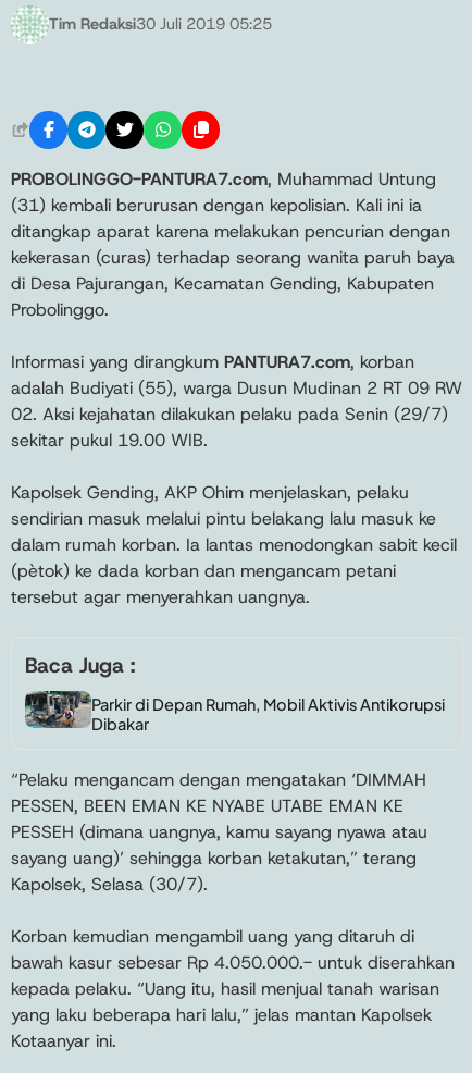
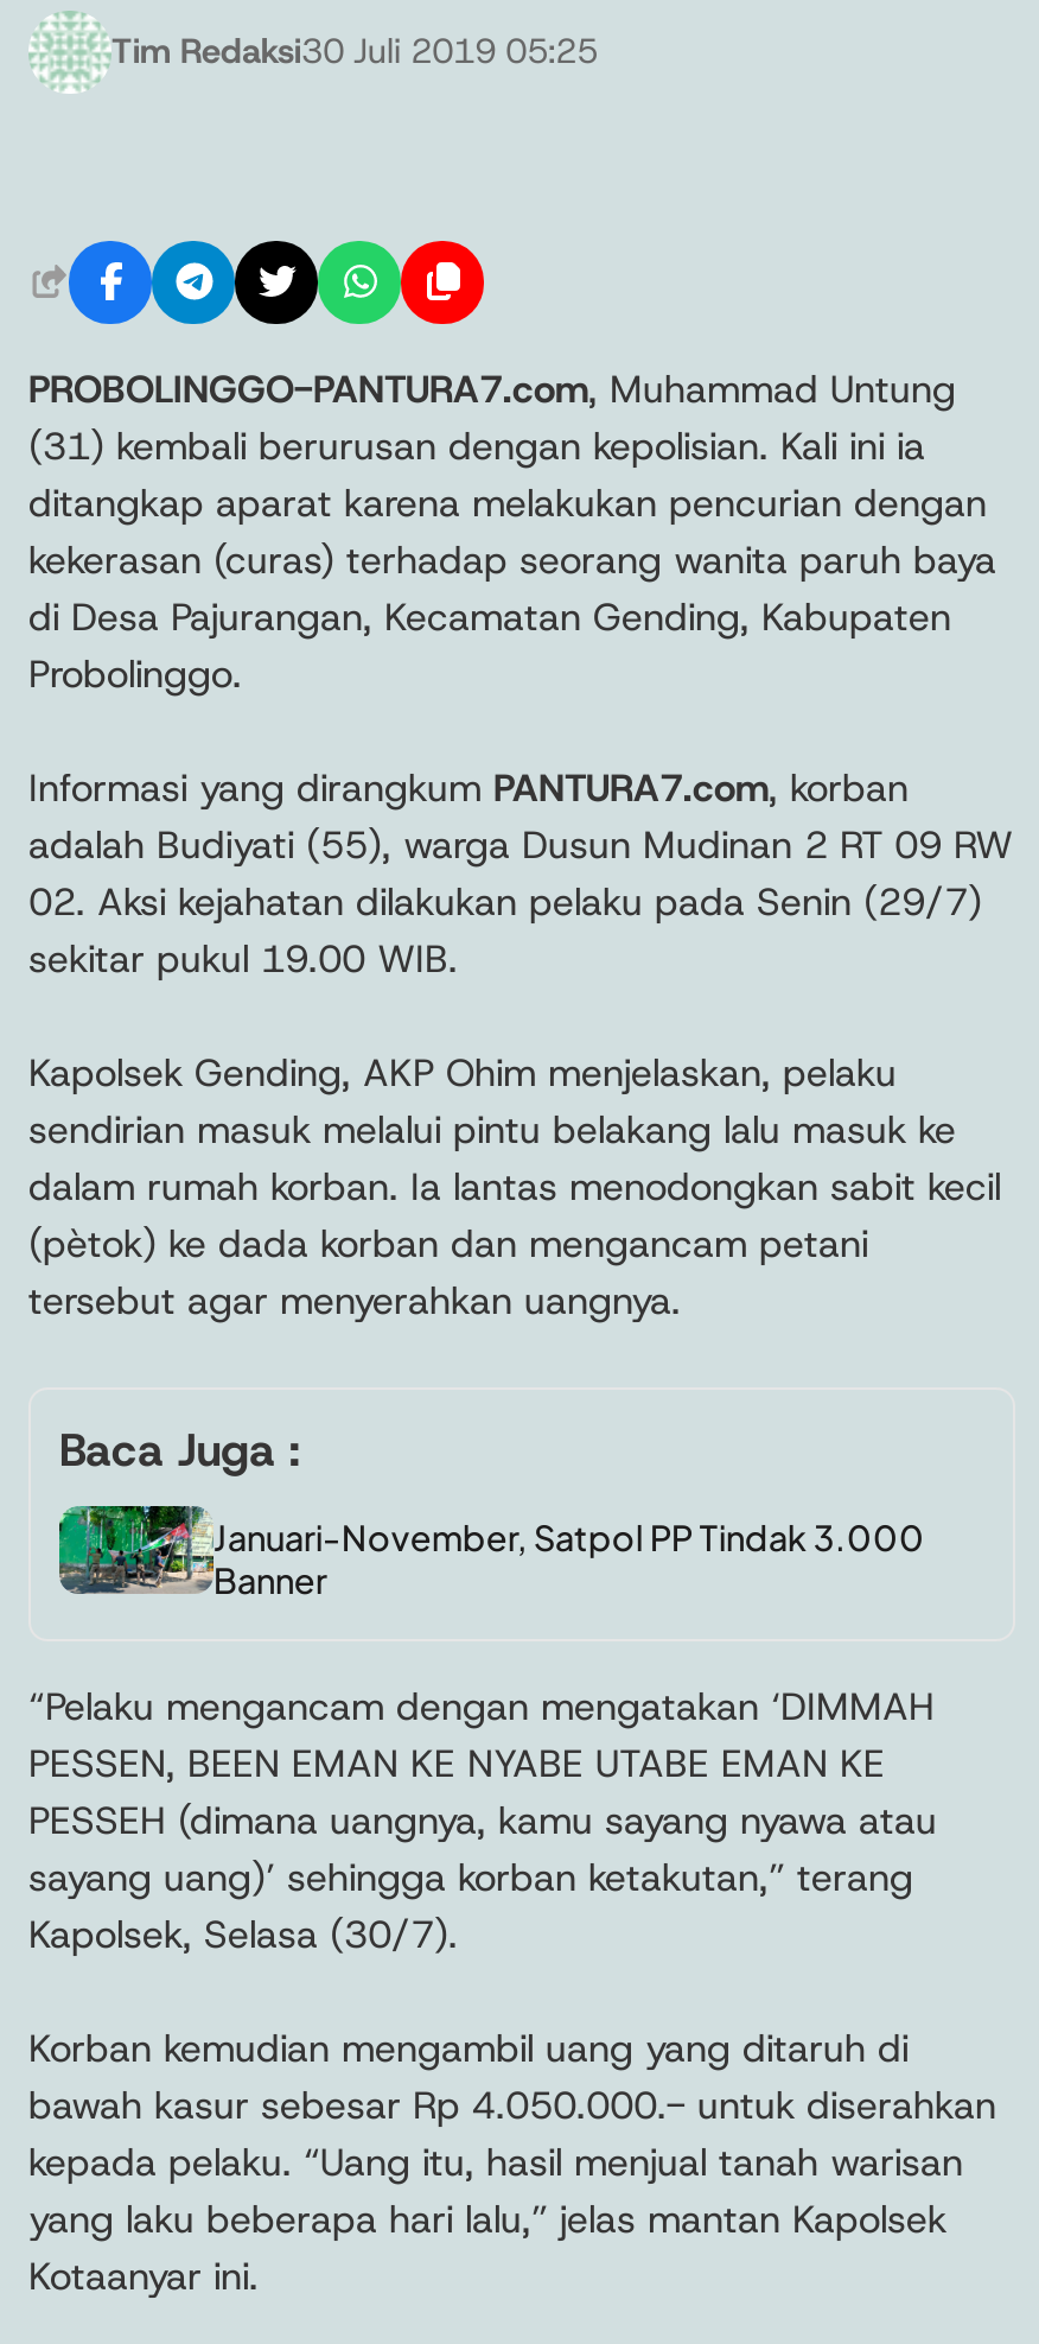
- [image]
- Parkir di Depan Rumah, Mobil Aktivis Antikorupsi
- Dibakar
+ [image]
+ Januari-November, Satpol PP Tindak 3.000
+ Banner
